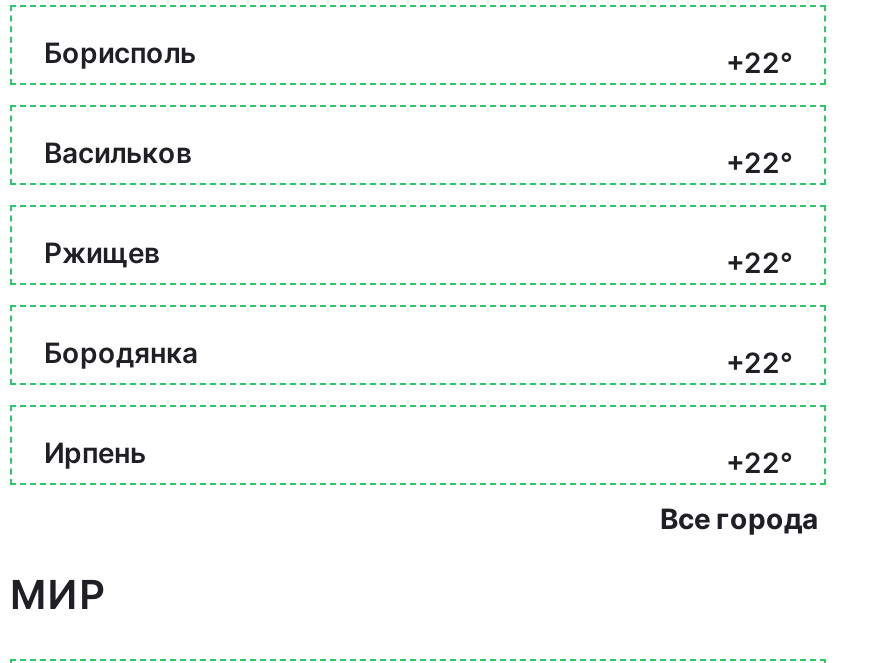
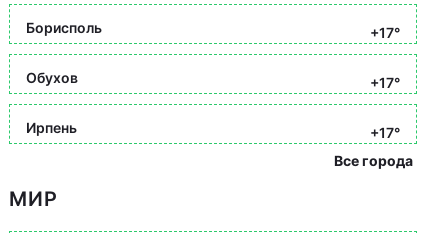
- +22°
- Васильков
- +22°
- Ржищев
- +22°
- Бородянка
- +22°
+ +17°
+ Обухов
+ +17°

- +22°
+ +17°
